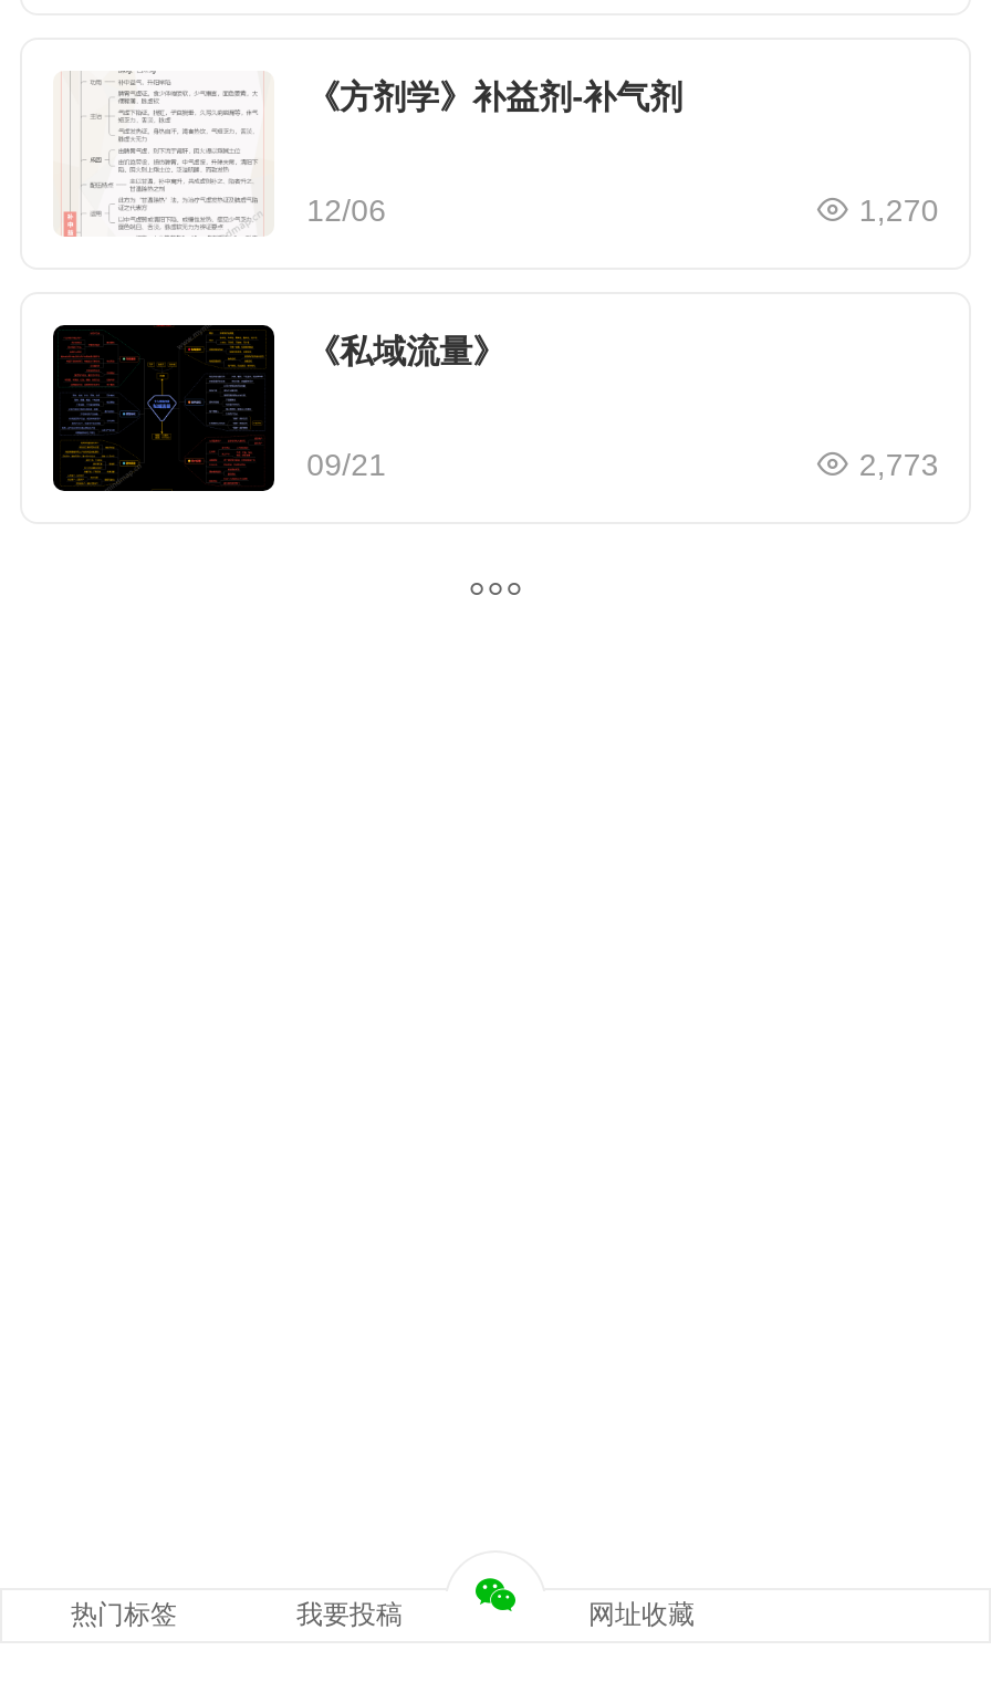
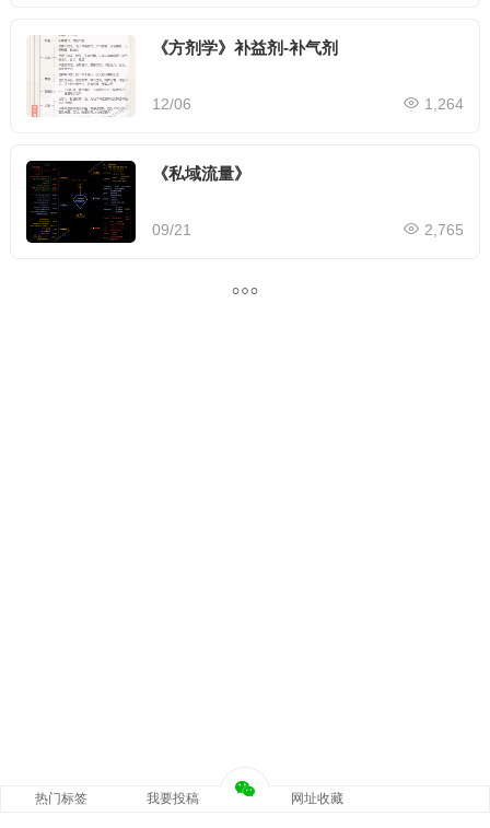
- 1,270
+ 1,264

- 2,773
+ 2,765
